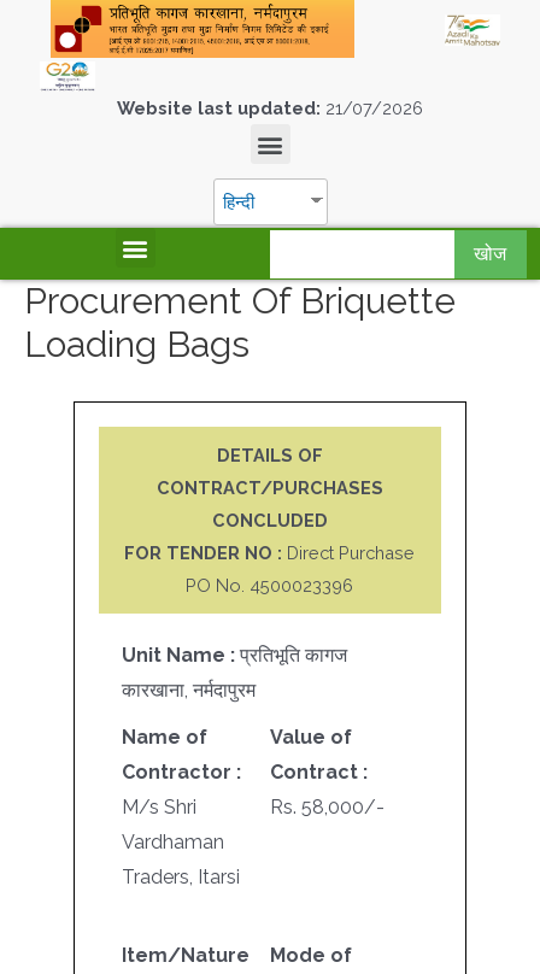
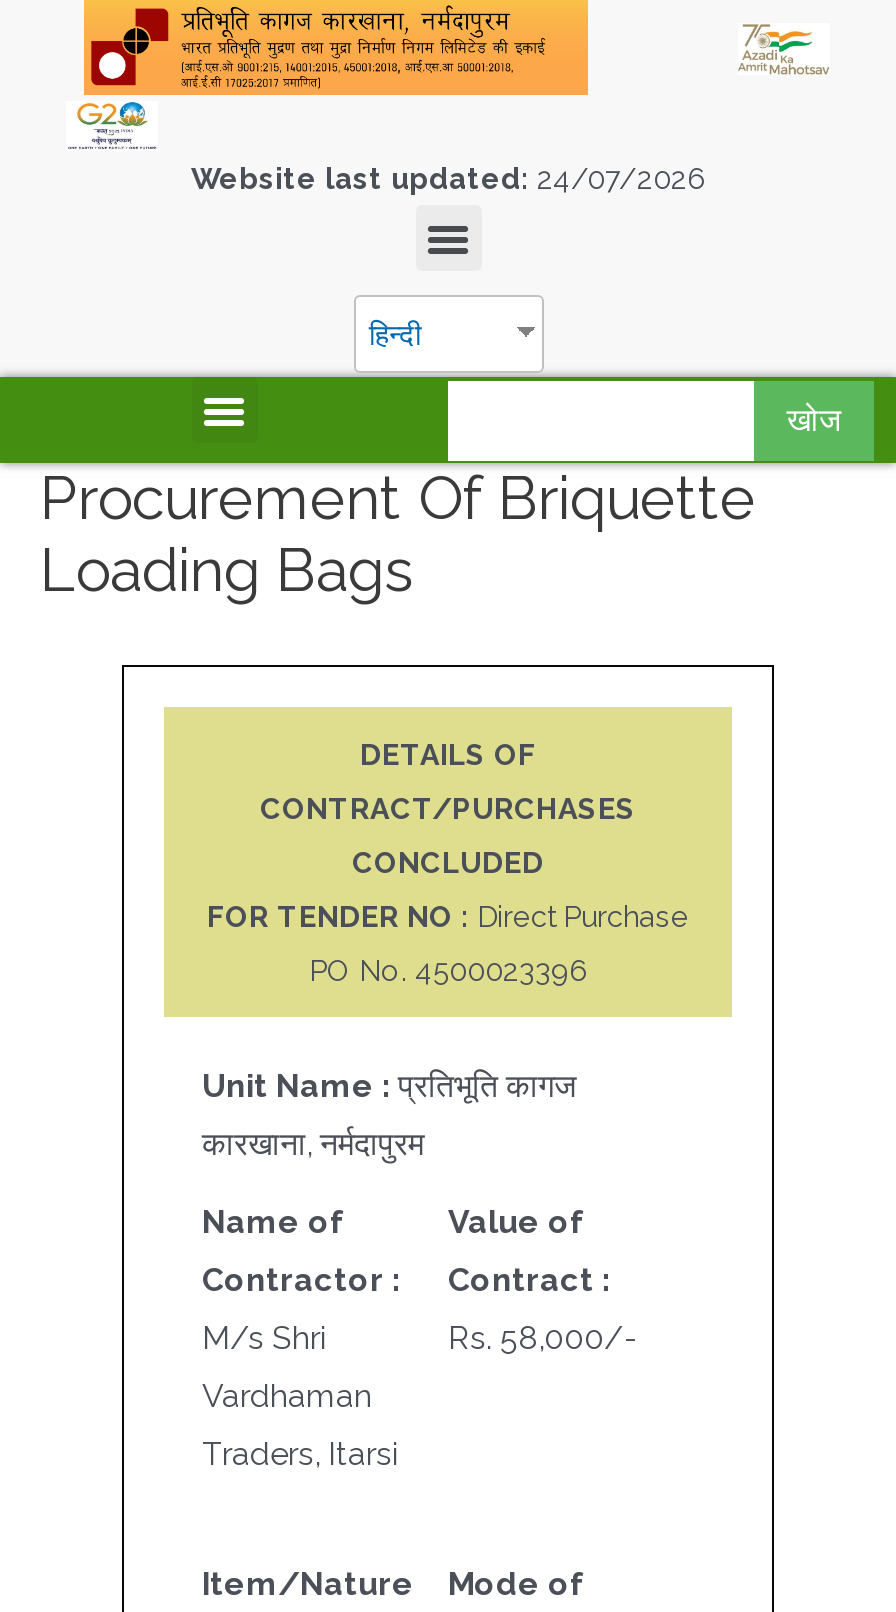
- Website last updated: 21/07/2026
+ Website last updated: 24/07/2026
